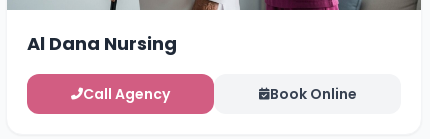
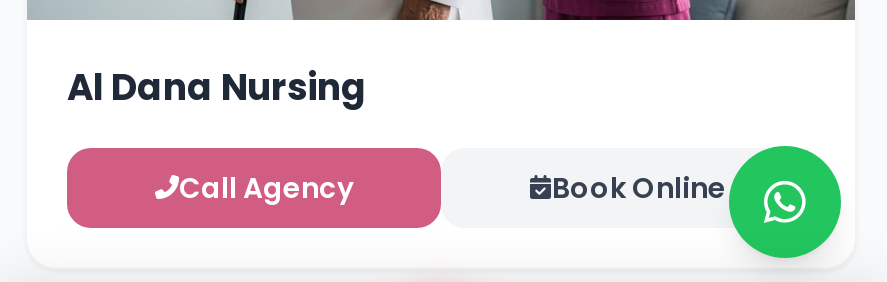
+ [image]
